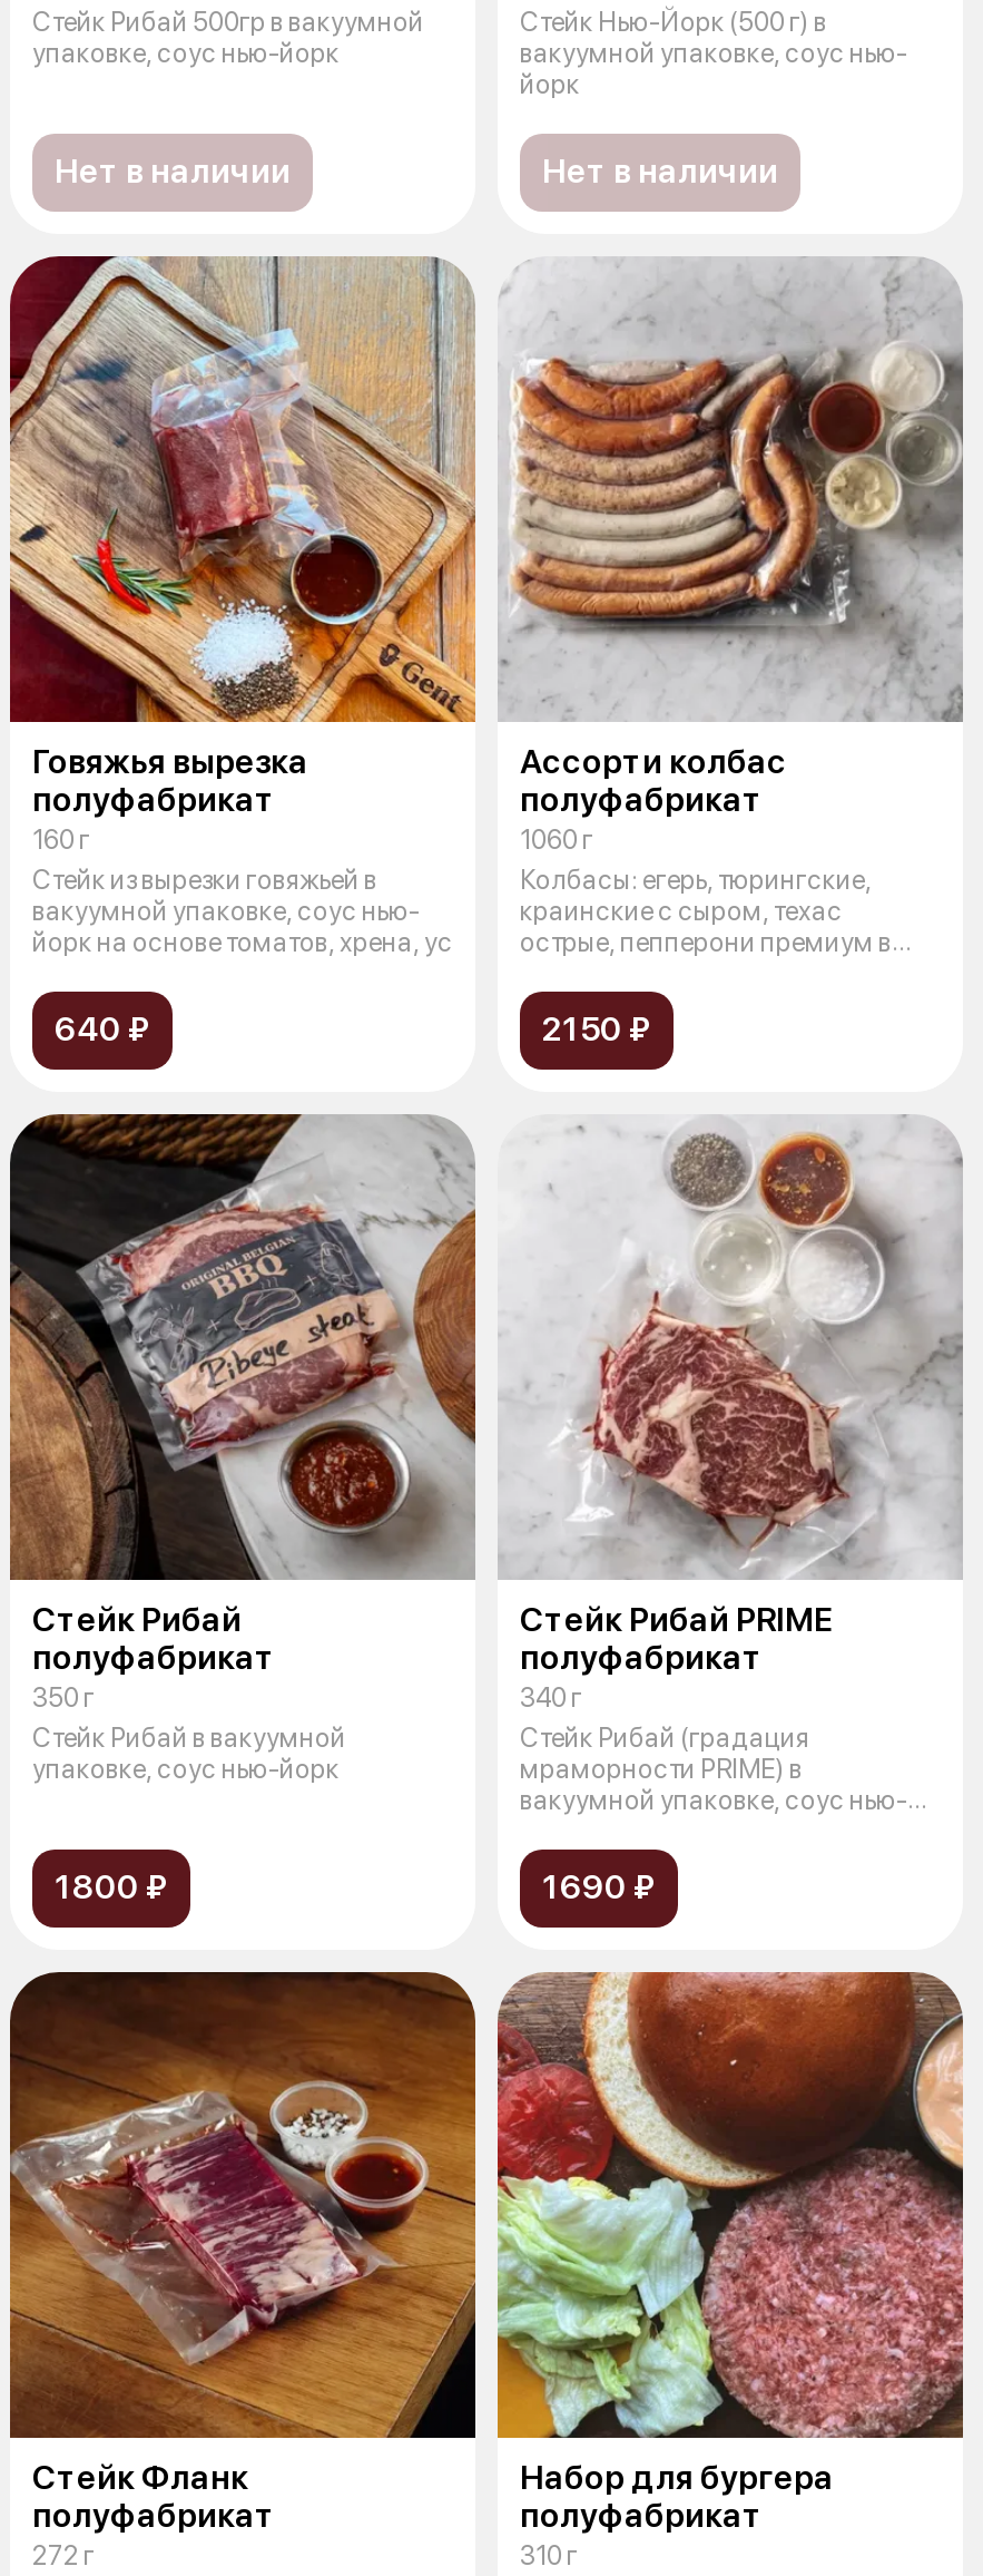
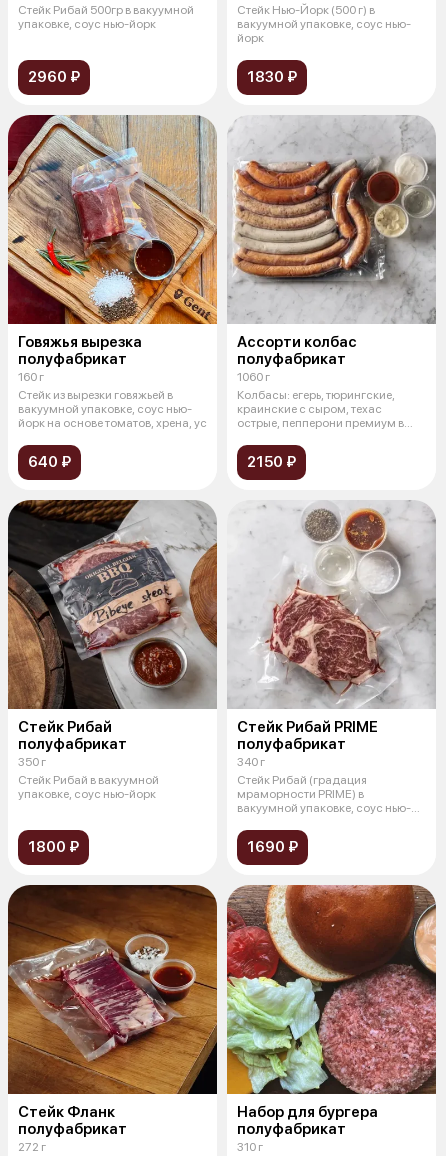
- Нет в наличии
+ 2960 ₽

- Нет в наличии
+ 1830 ₽
